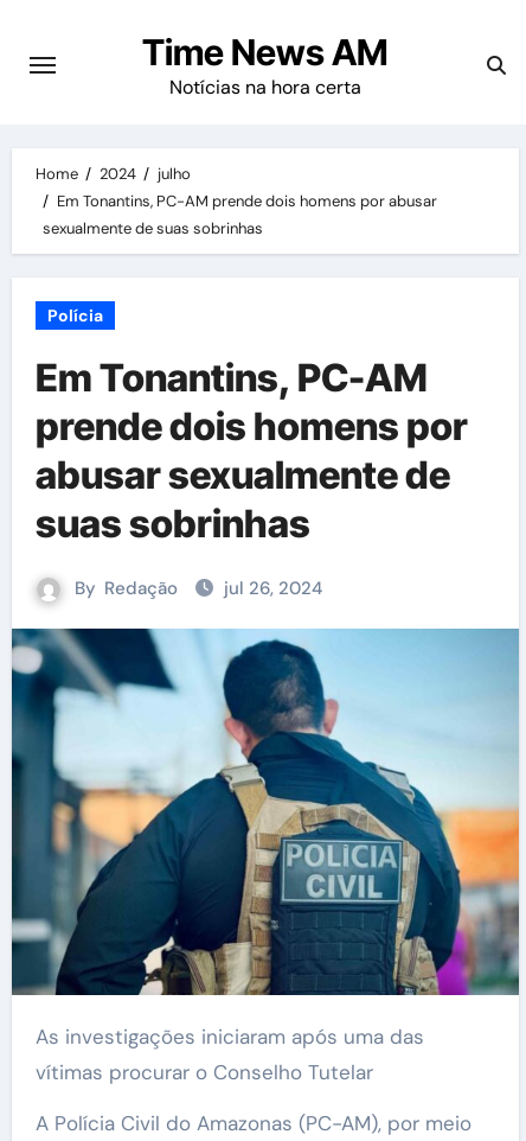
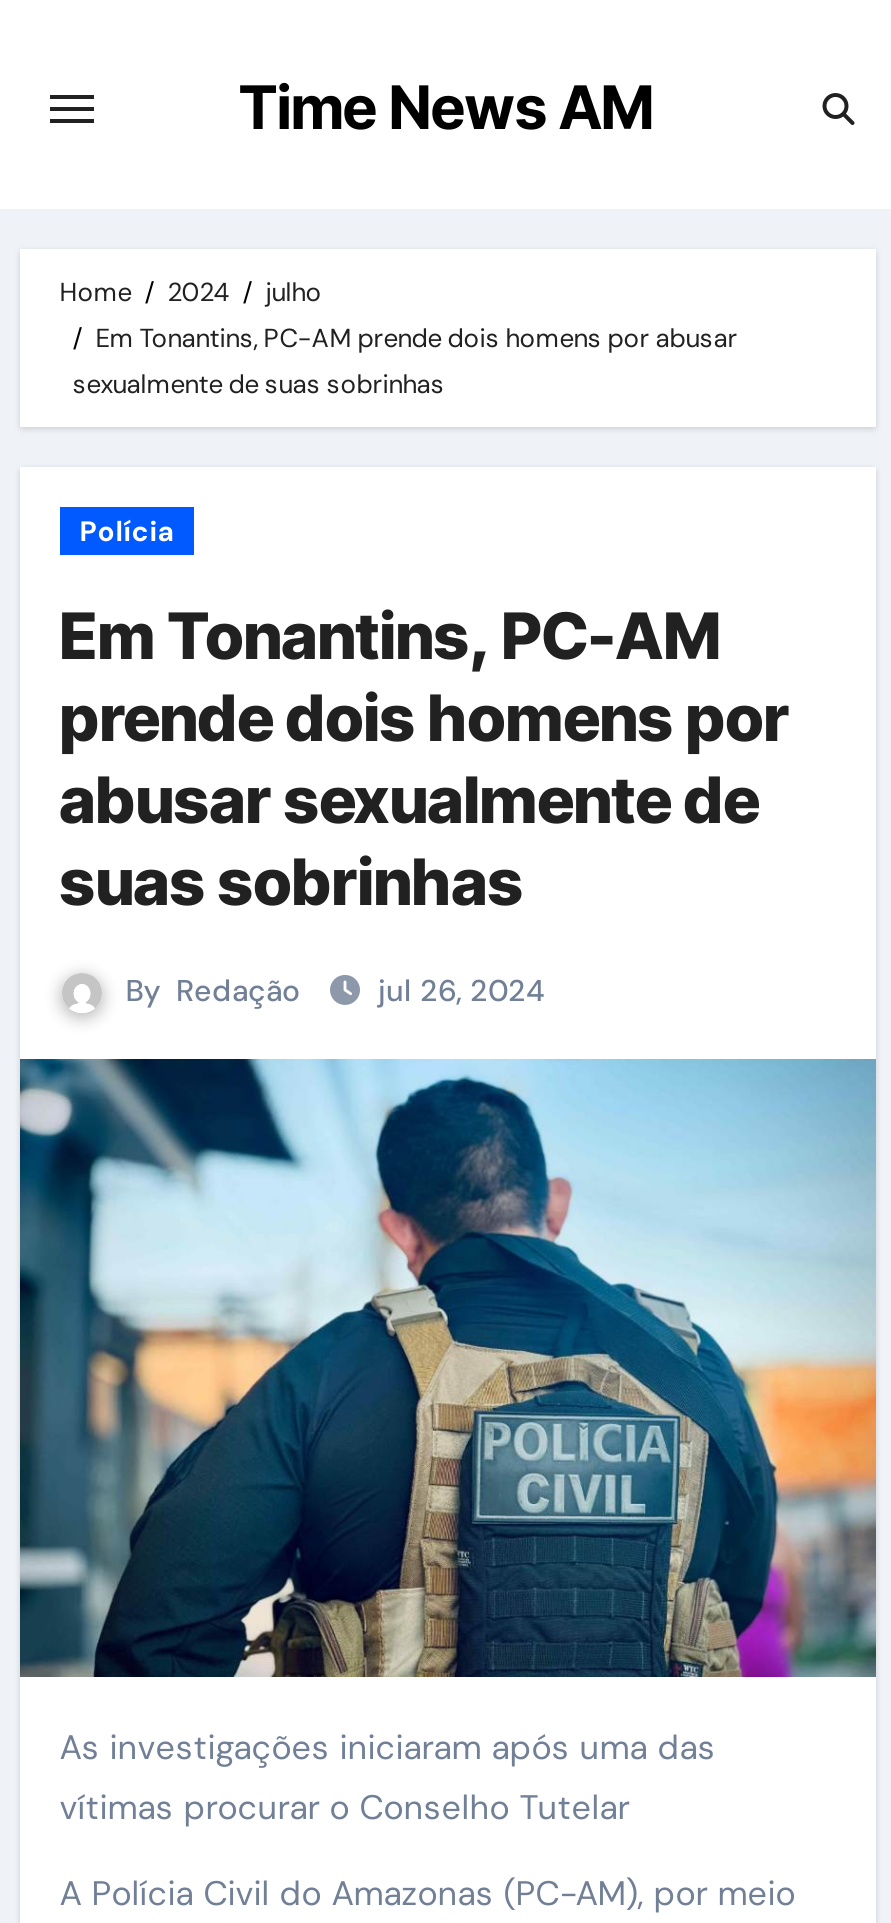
- Notícias na hora certa
